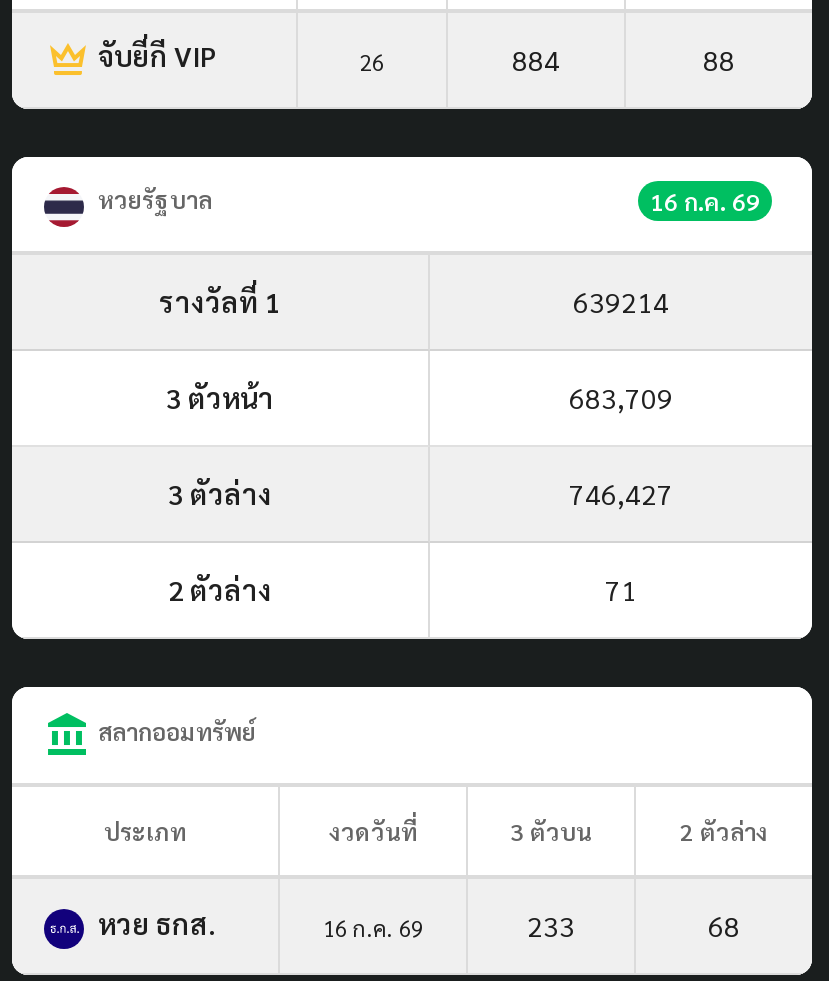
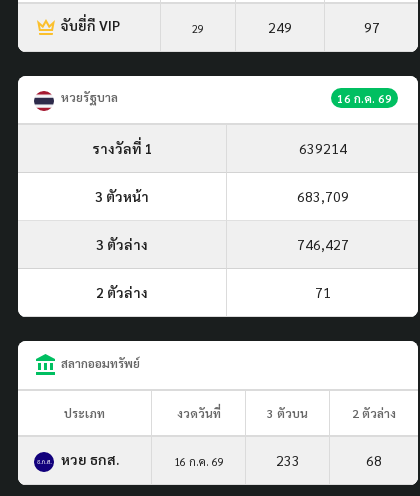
- 26
+ 29

- 884
+ 249

- 88
+ 97
